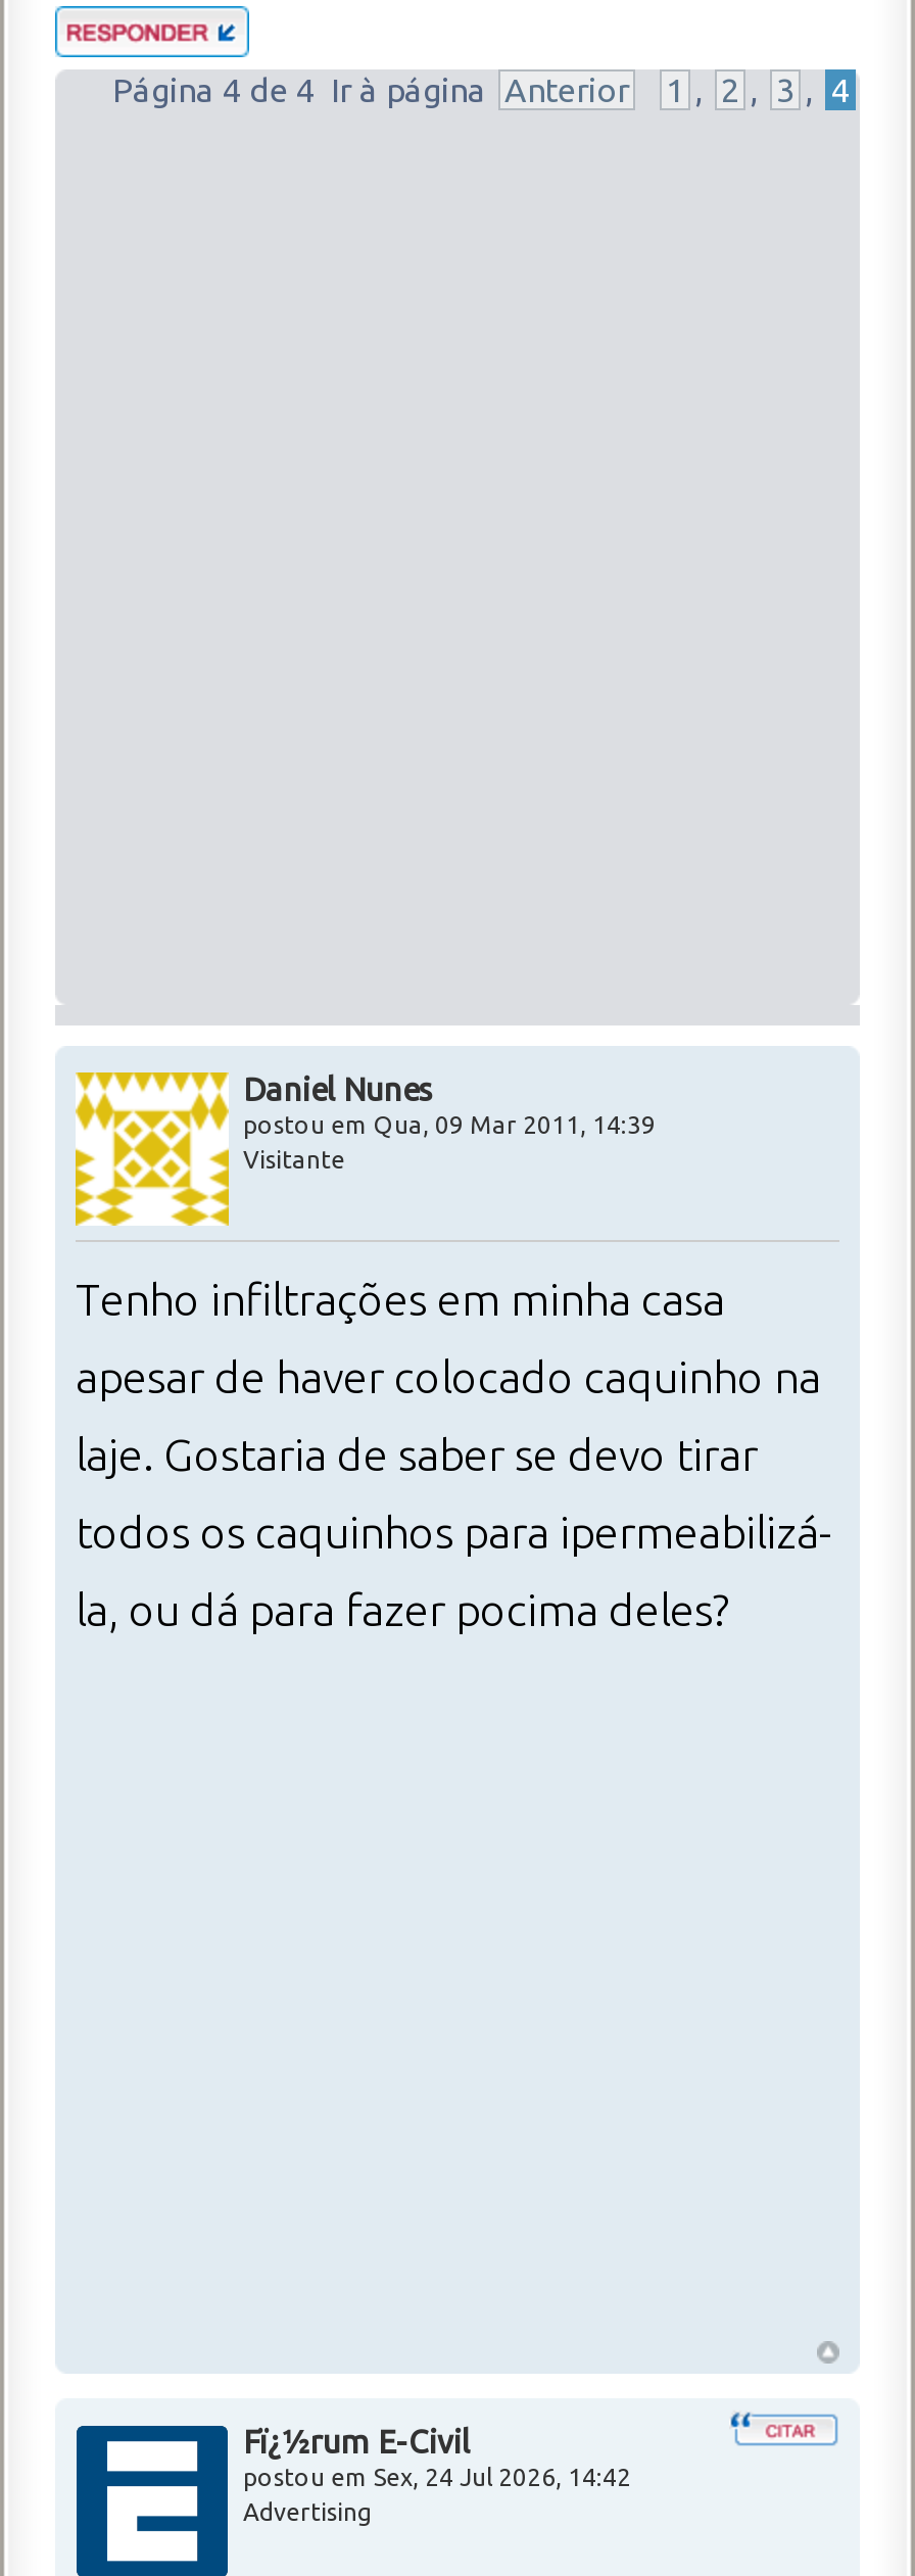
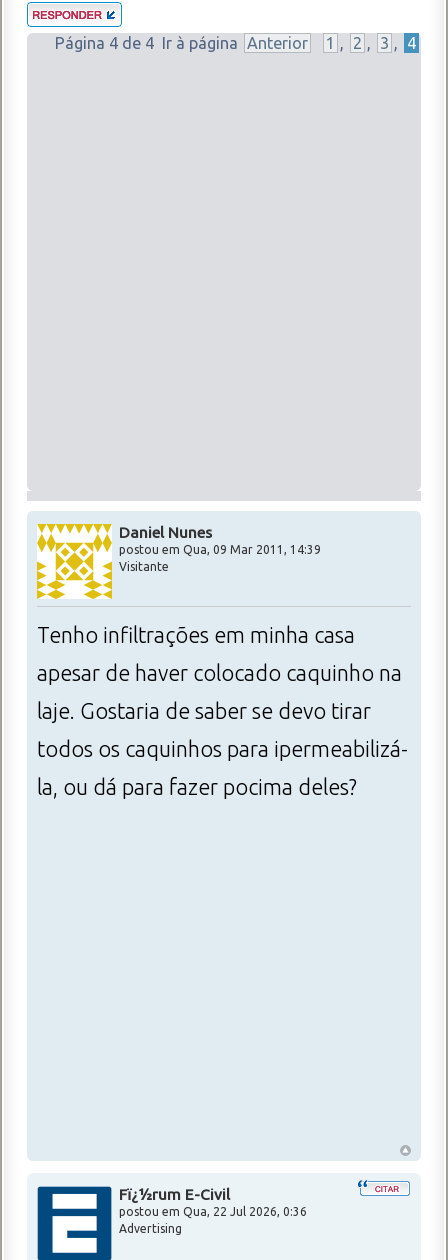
- postou em Sex, 24 Jul 2026, 14:42
+ postou em Qua, 22 Jul 2026, 0:36
